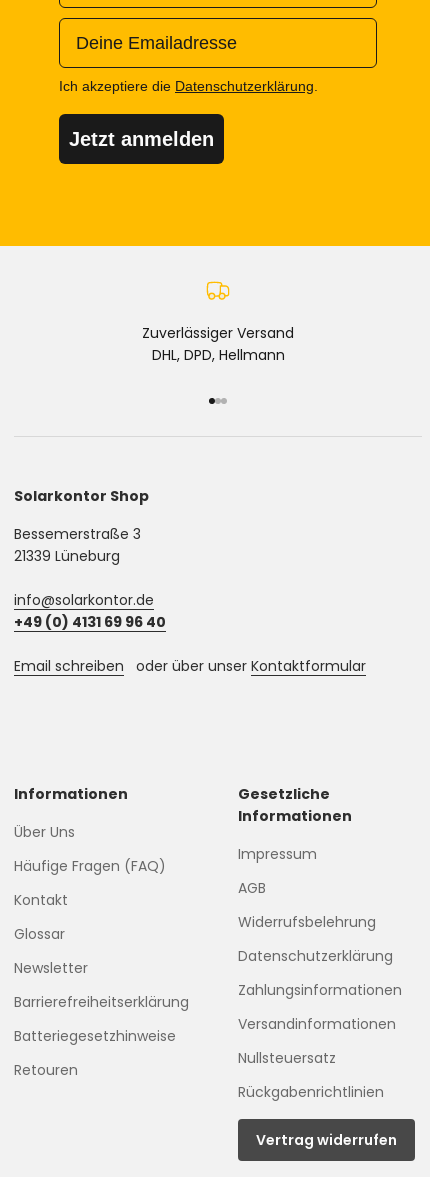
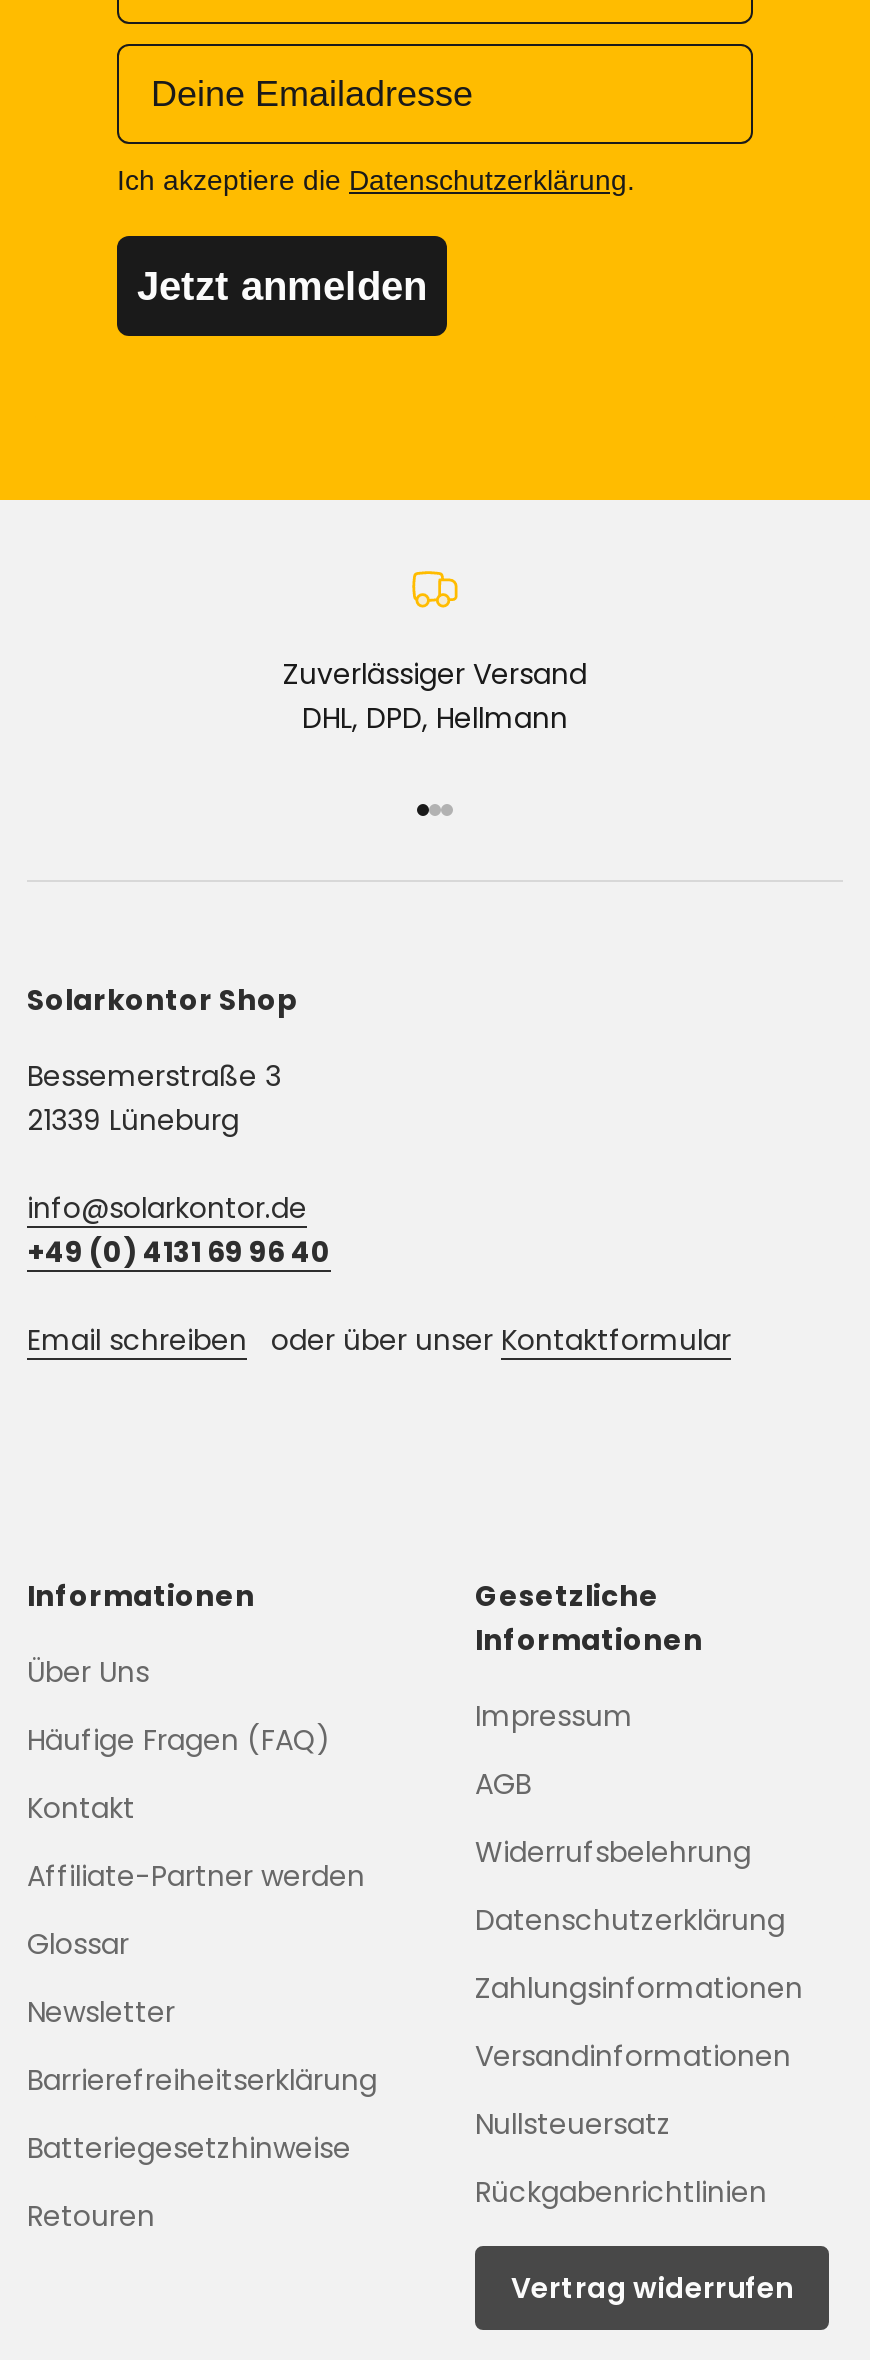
moved down: Glossar | Newsletter | Barrierefreiheitserklärung | Batteriegesetzhinweise | Retouren

+ Affiliate-Partner werden
